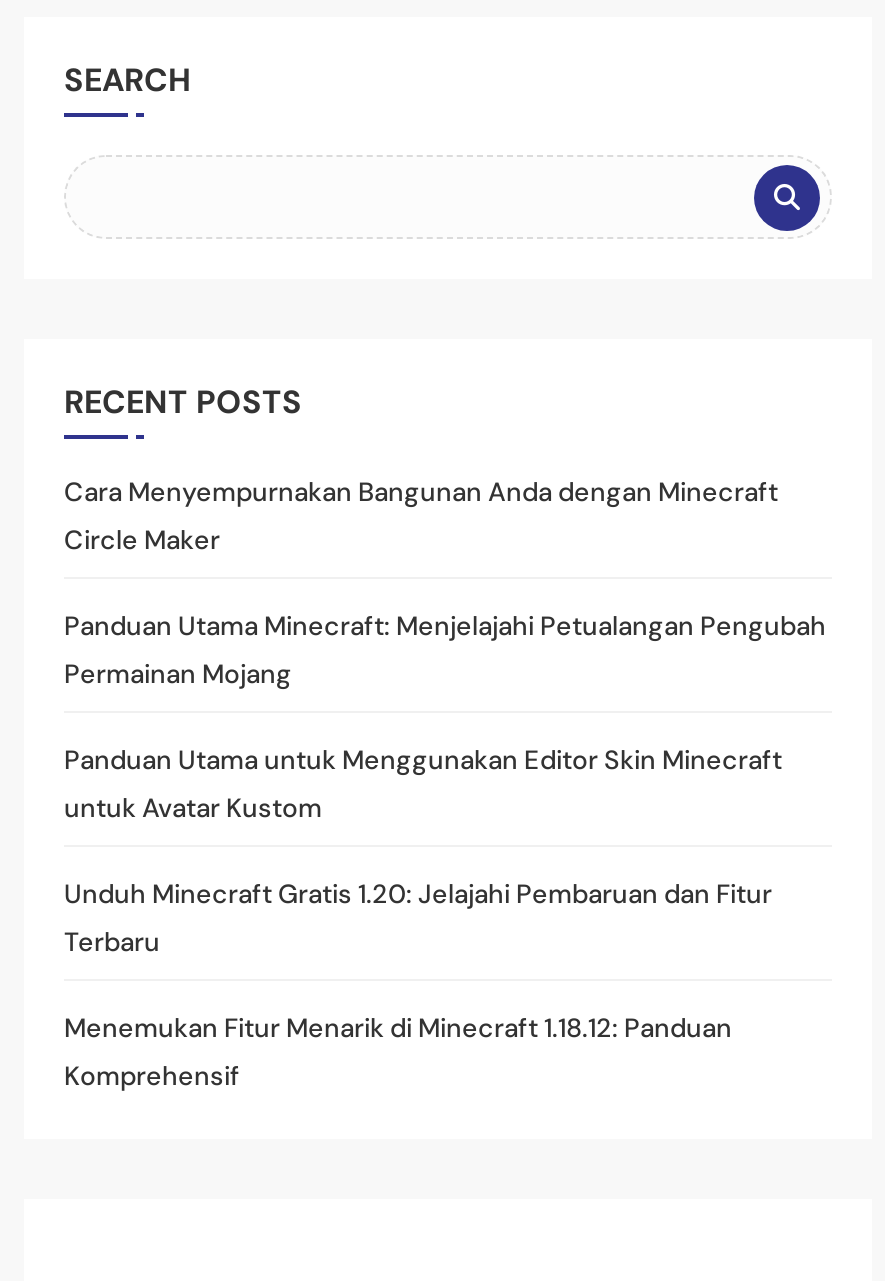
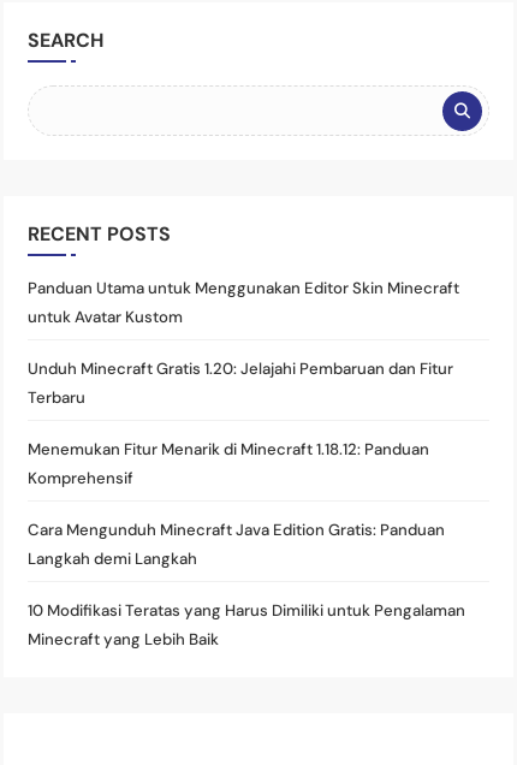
- Cara Menyempurnakan Bangunan Anda dengan Minecraft
- Circle Maker
- Panduan Utama Minecraft: Menjelajahi Petualangan Pengubah
- Permainan Mojang

moved up: Panduan Utama untuk Menggunakan Editor Skin Minecraft | untuk Avatar Kustom | Unduh Minecraft Gratis 1.20: Jelajahi Pembaruan dan Fitur | Terbaru | Menemukan Fitur Menarik di Minecraft 1.18.12: Panduan | Komprehensif

+ Cara Mengunduh Minecraft Java Edition Gratis: Panduan
+ Langkah demi Langkah
+ 10 Modifikasi Teratas yang Harus Dimiliki untuk Pengalaman
+ Minecraft yang Lebih Baik
